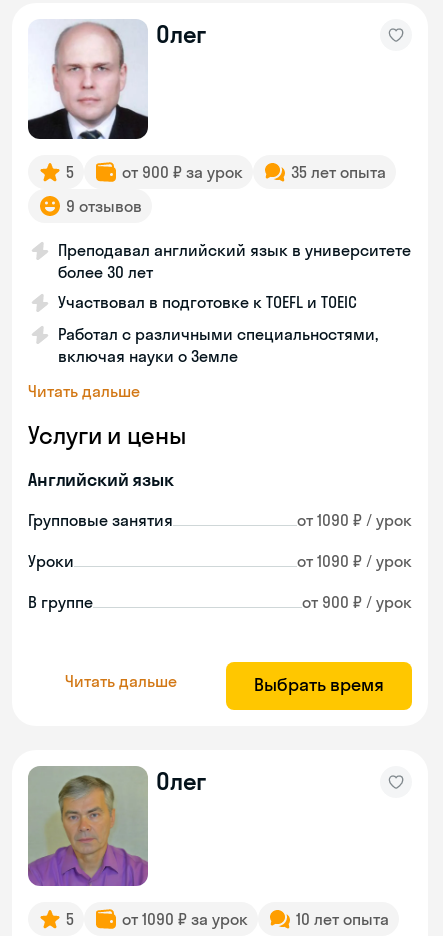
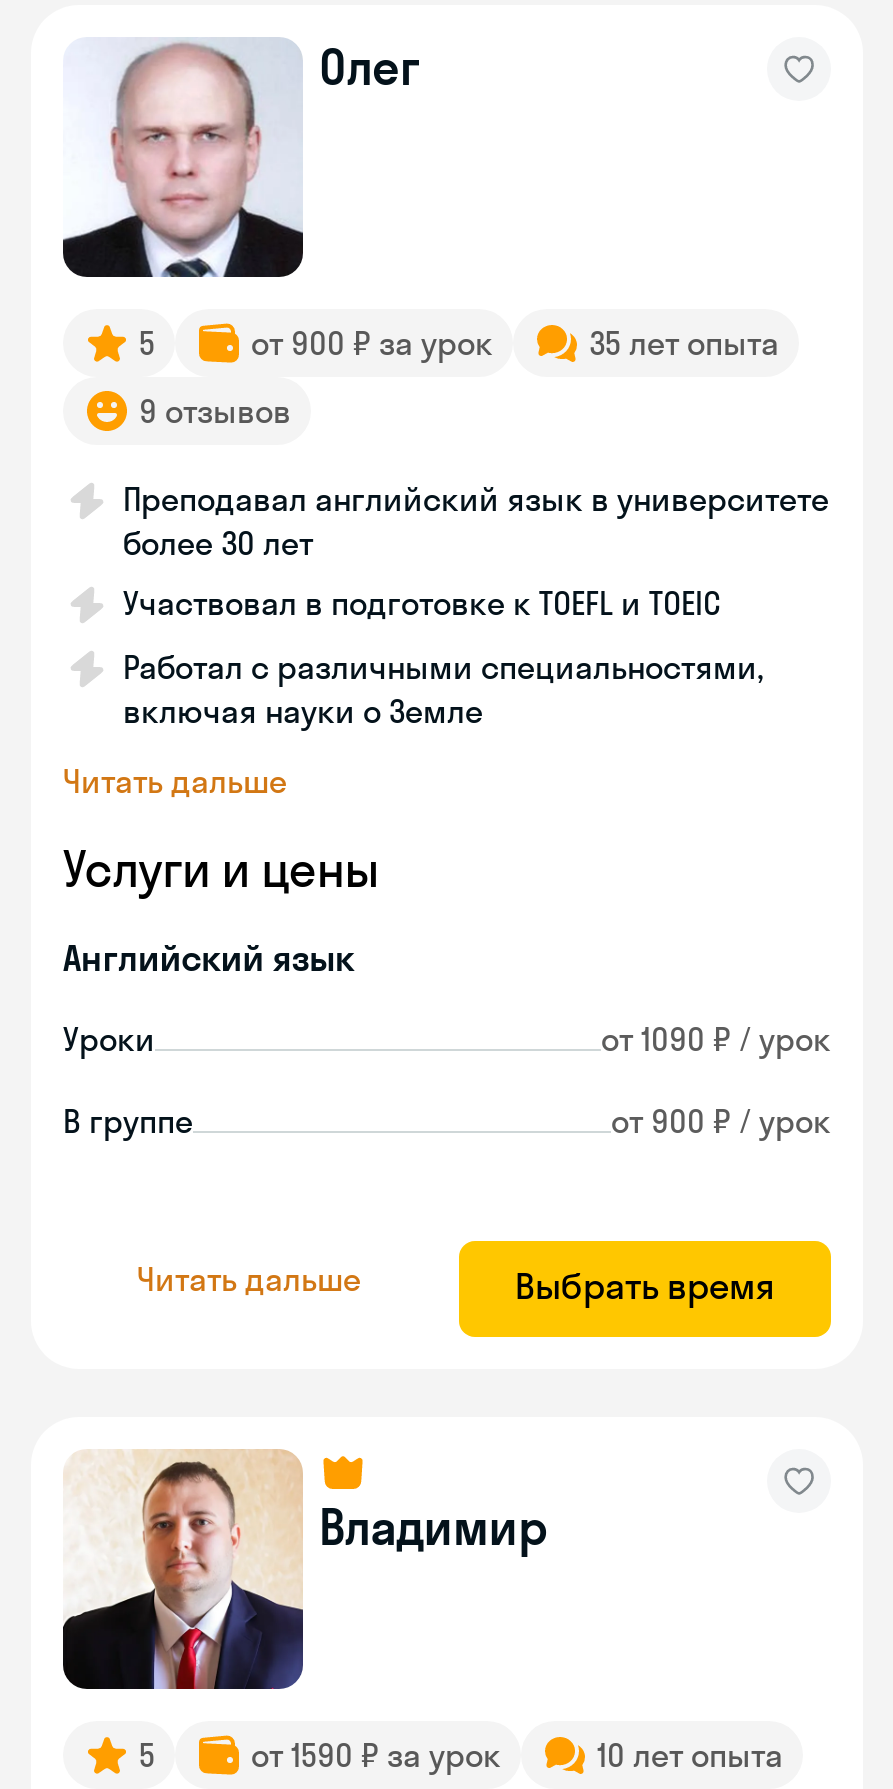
- Групповые занятия
- от 1090 ₽ / урок

- [image]
- Олег
+ [image]
+ Владимир

- от 1090 ₽ за урок
+ от 1590 ₽ за урок
